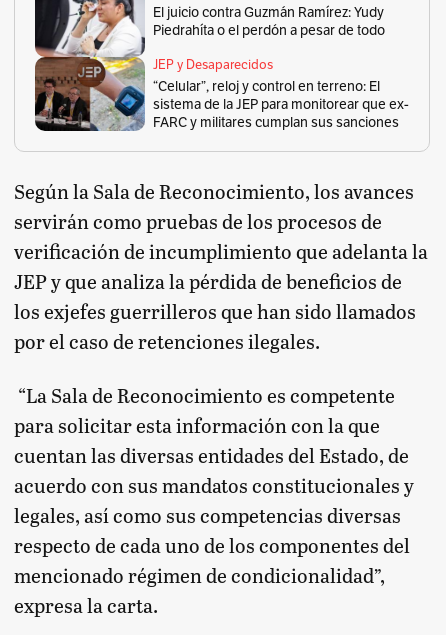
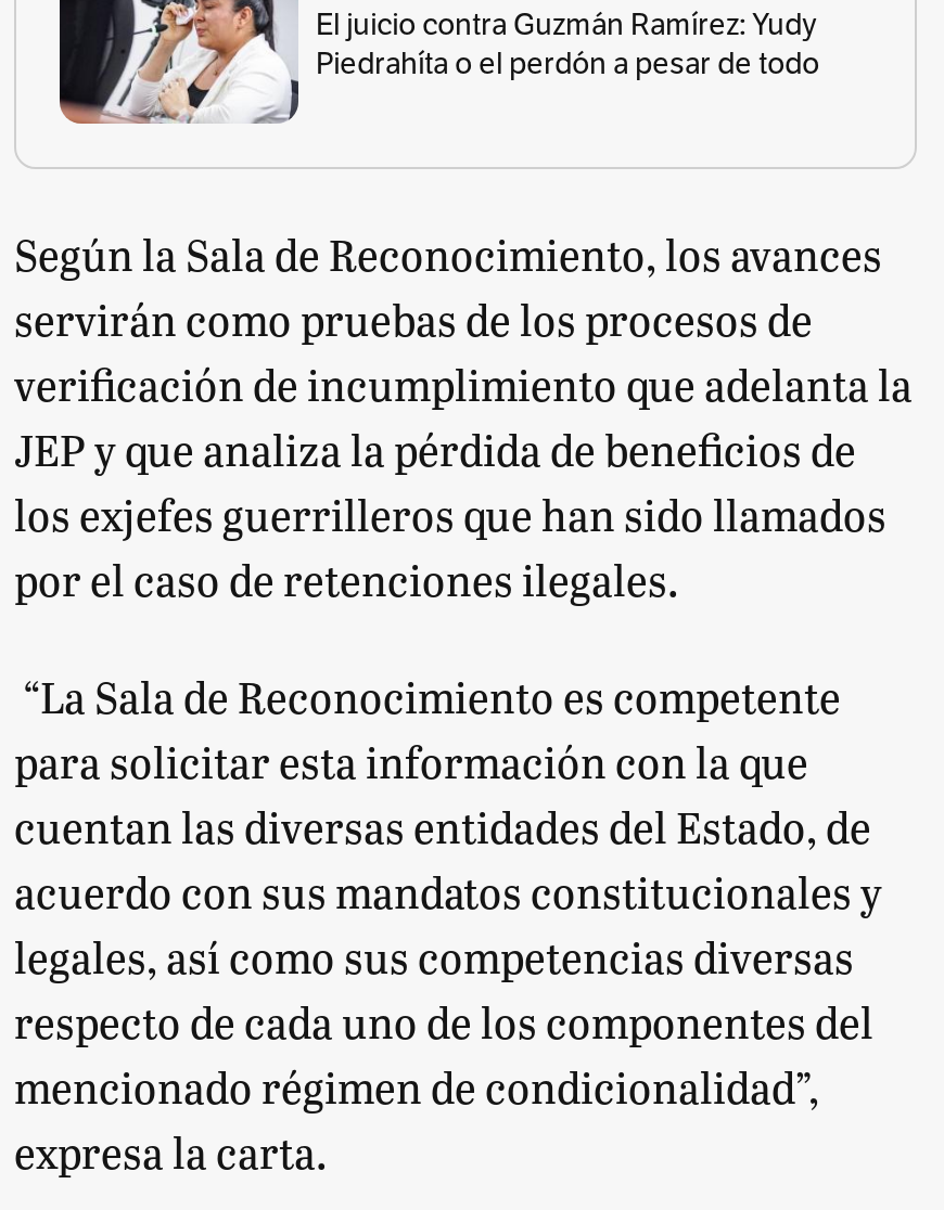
- [image]
- JEP y Desaparecidos
- “Celular”, reloj y control en terreno: El
- sistema de la JEP para monitorear que ex-
- FARC y militares cumplan sus sanciones
